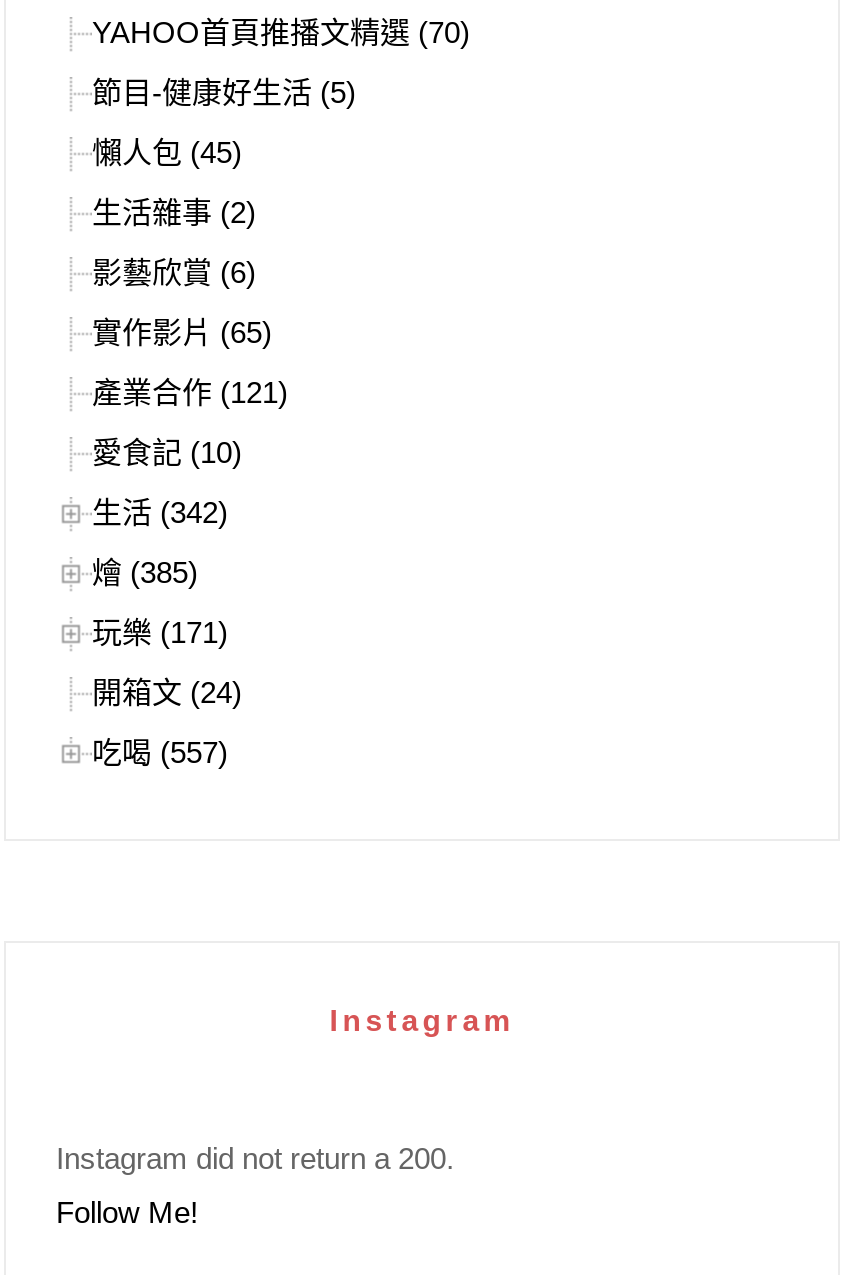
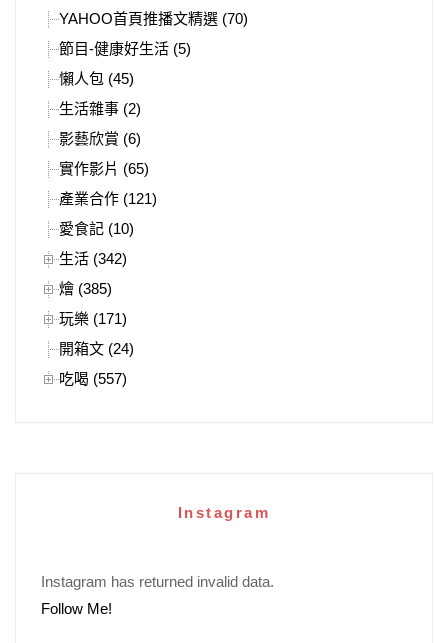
- Instagram did not return a 200.
+ Instagram has returned invalid data.
